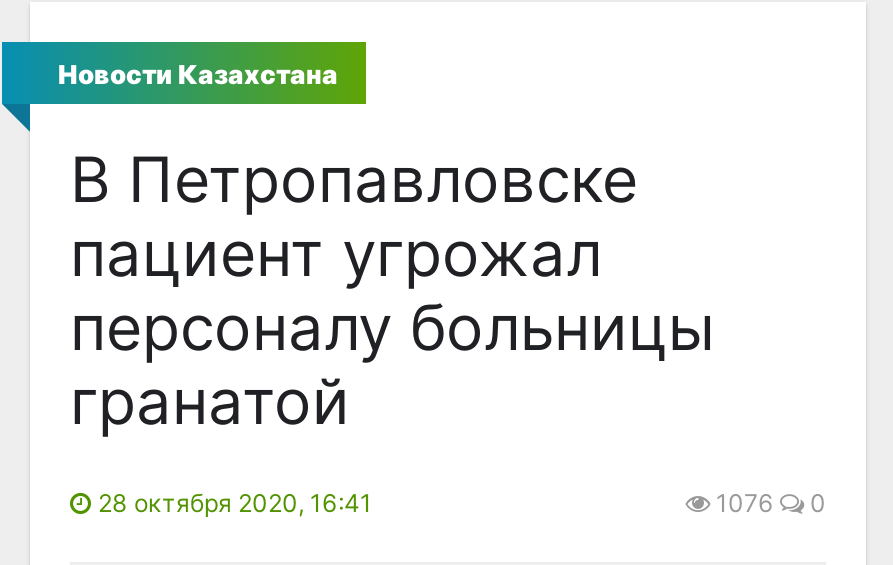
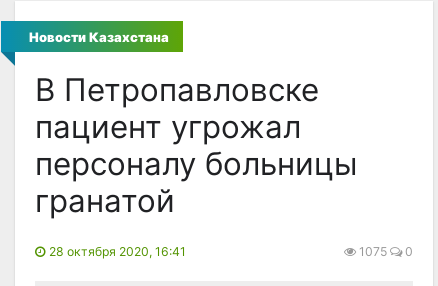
- 1076 0
+ 1075 0
